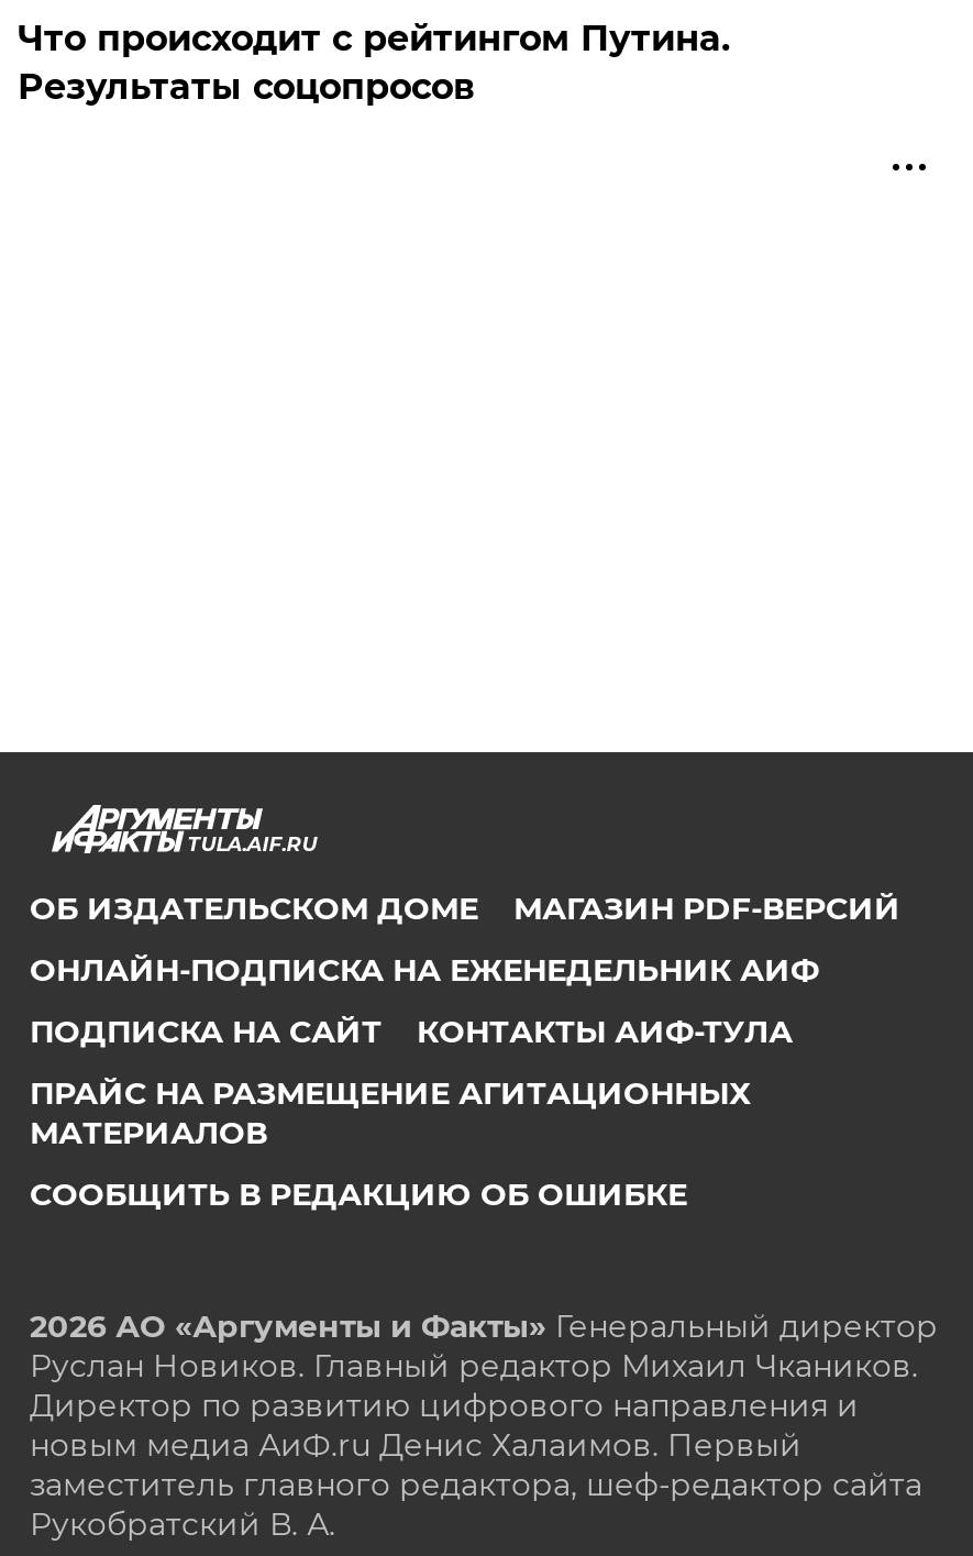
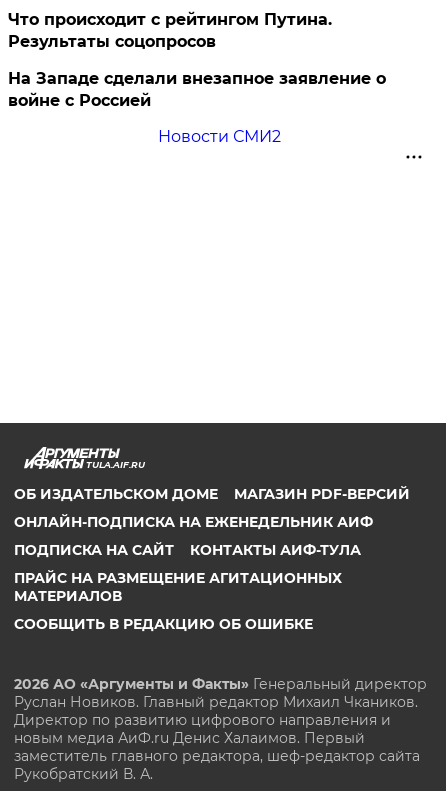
+ На Западе сделали внезапное заявление о
+ войне с Россией
+ Новости СМИ2
